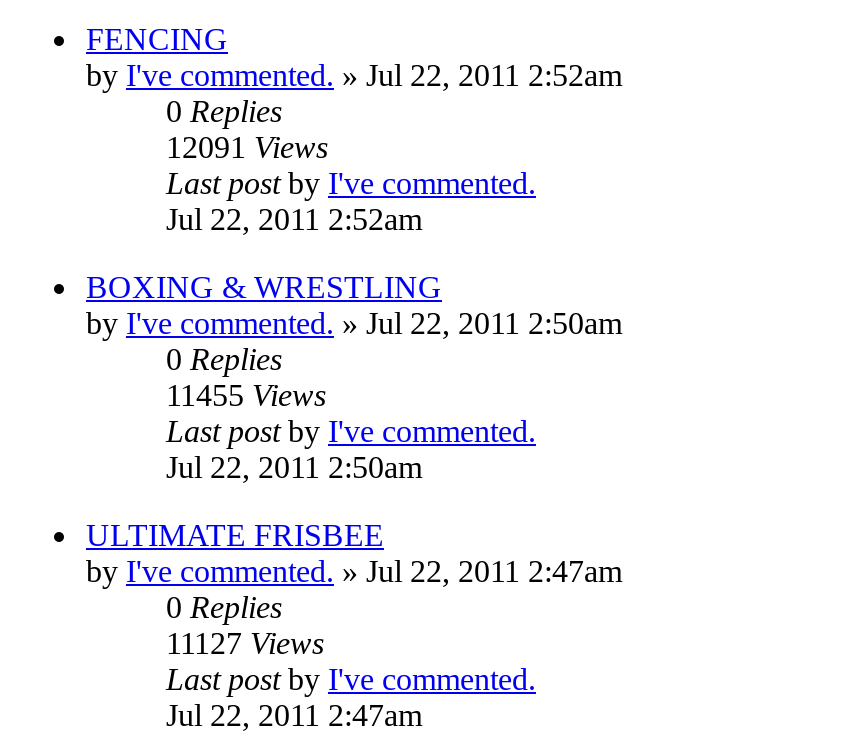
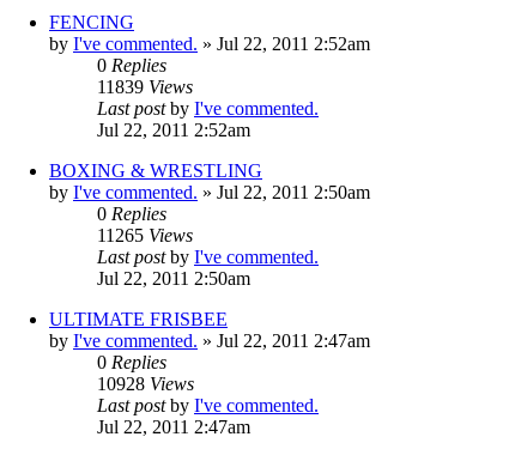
- 12091 Views
+ 11839 Views

- 11455 Views
+ 11265 Views

- 11127 Views
+ 10928 Views
